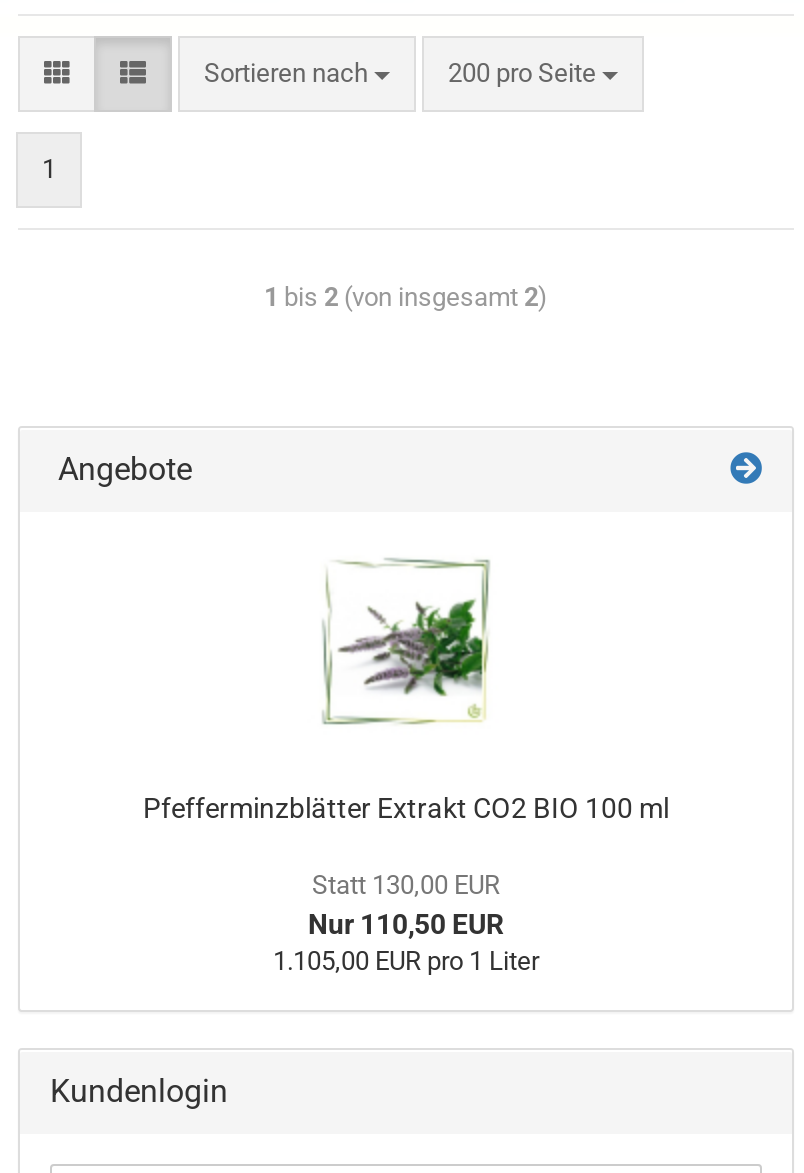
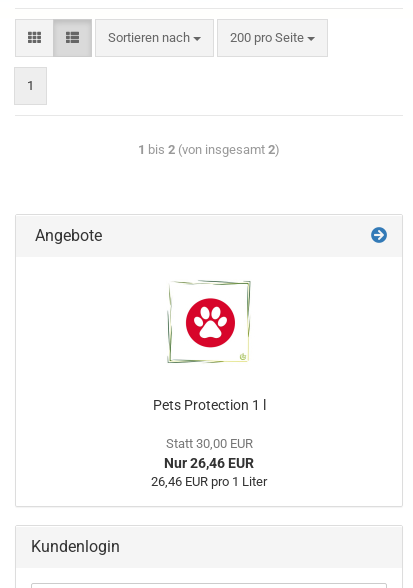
- [image]
+ [image]

- Pfefferminzblätter Extrakt CO2 BIO 100 ml
+ Pets Protection 1 l

- Statt 130,00 EUR
- Nur 110,50 EUR
- 1.105,00 EUR pro 1 Liter
+ Statt 30,00 EUR
+ Nur 26,46 EUR
+ 26,46 EUR pro 1 Liter
